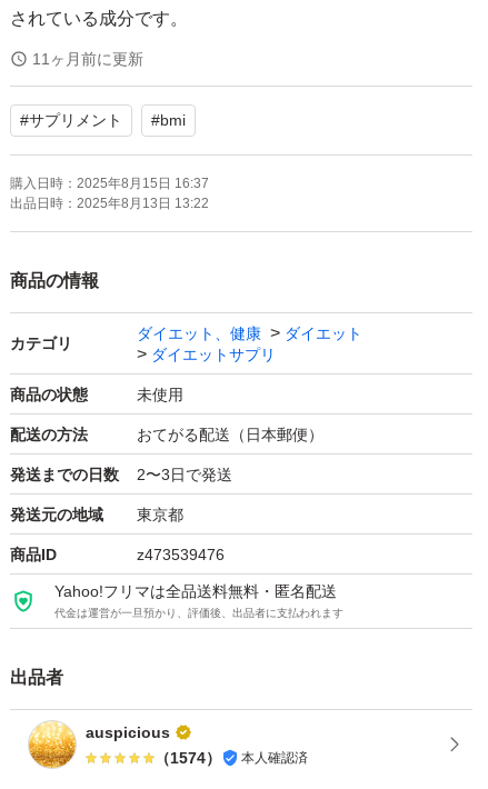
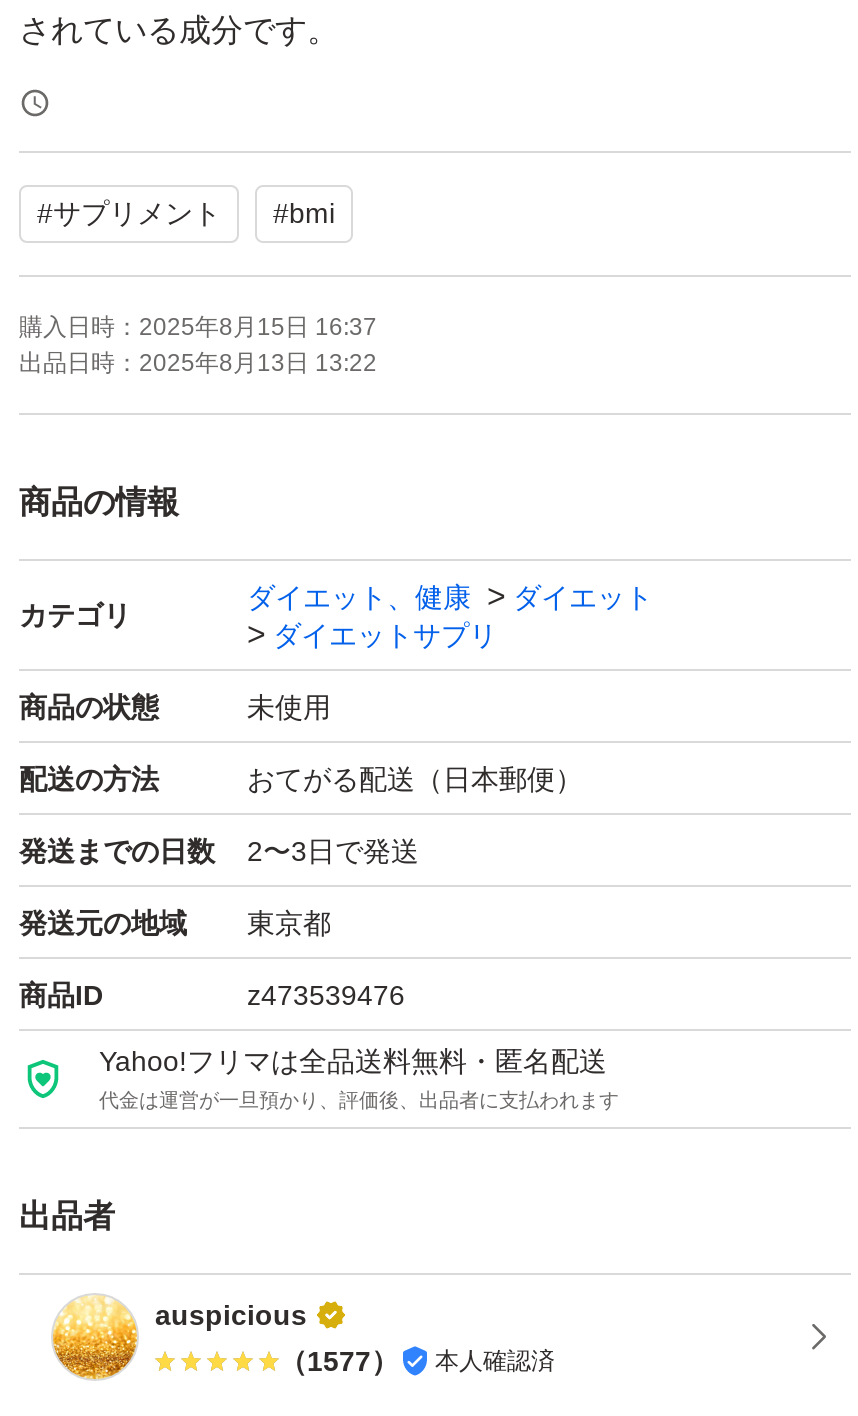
- 11ヶ月前に更新

- （1574） 本人確認済
+ （1577） 本人確認済
